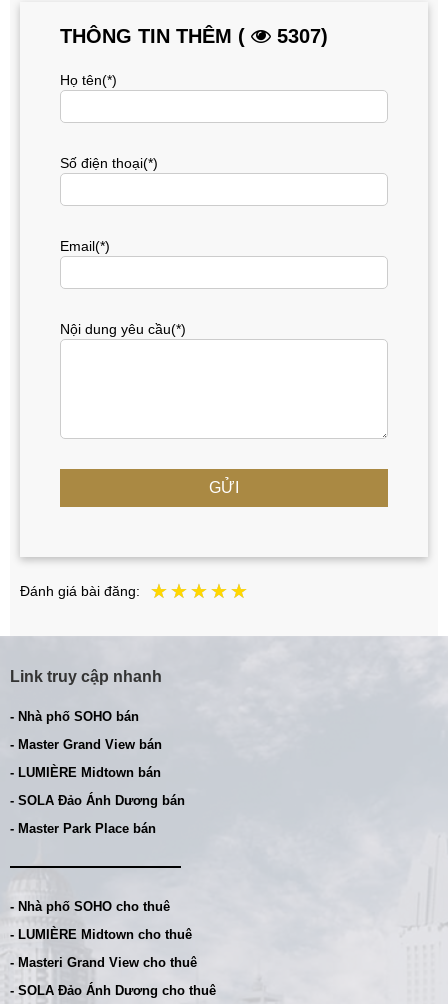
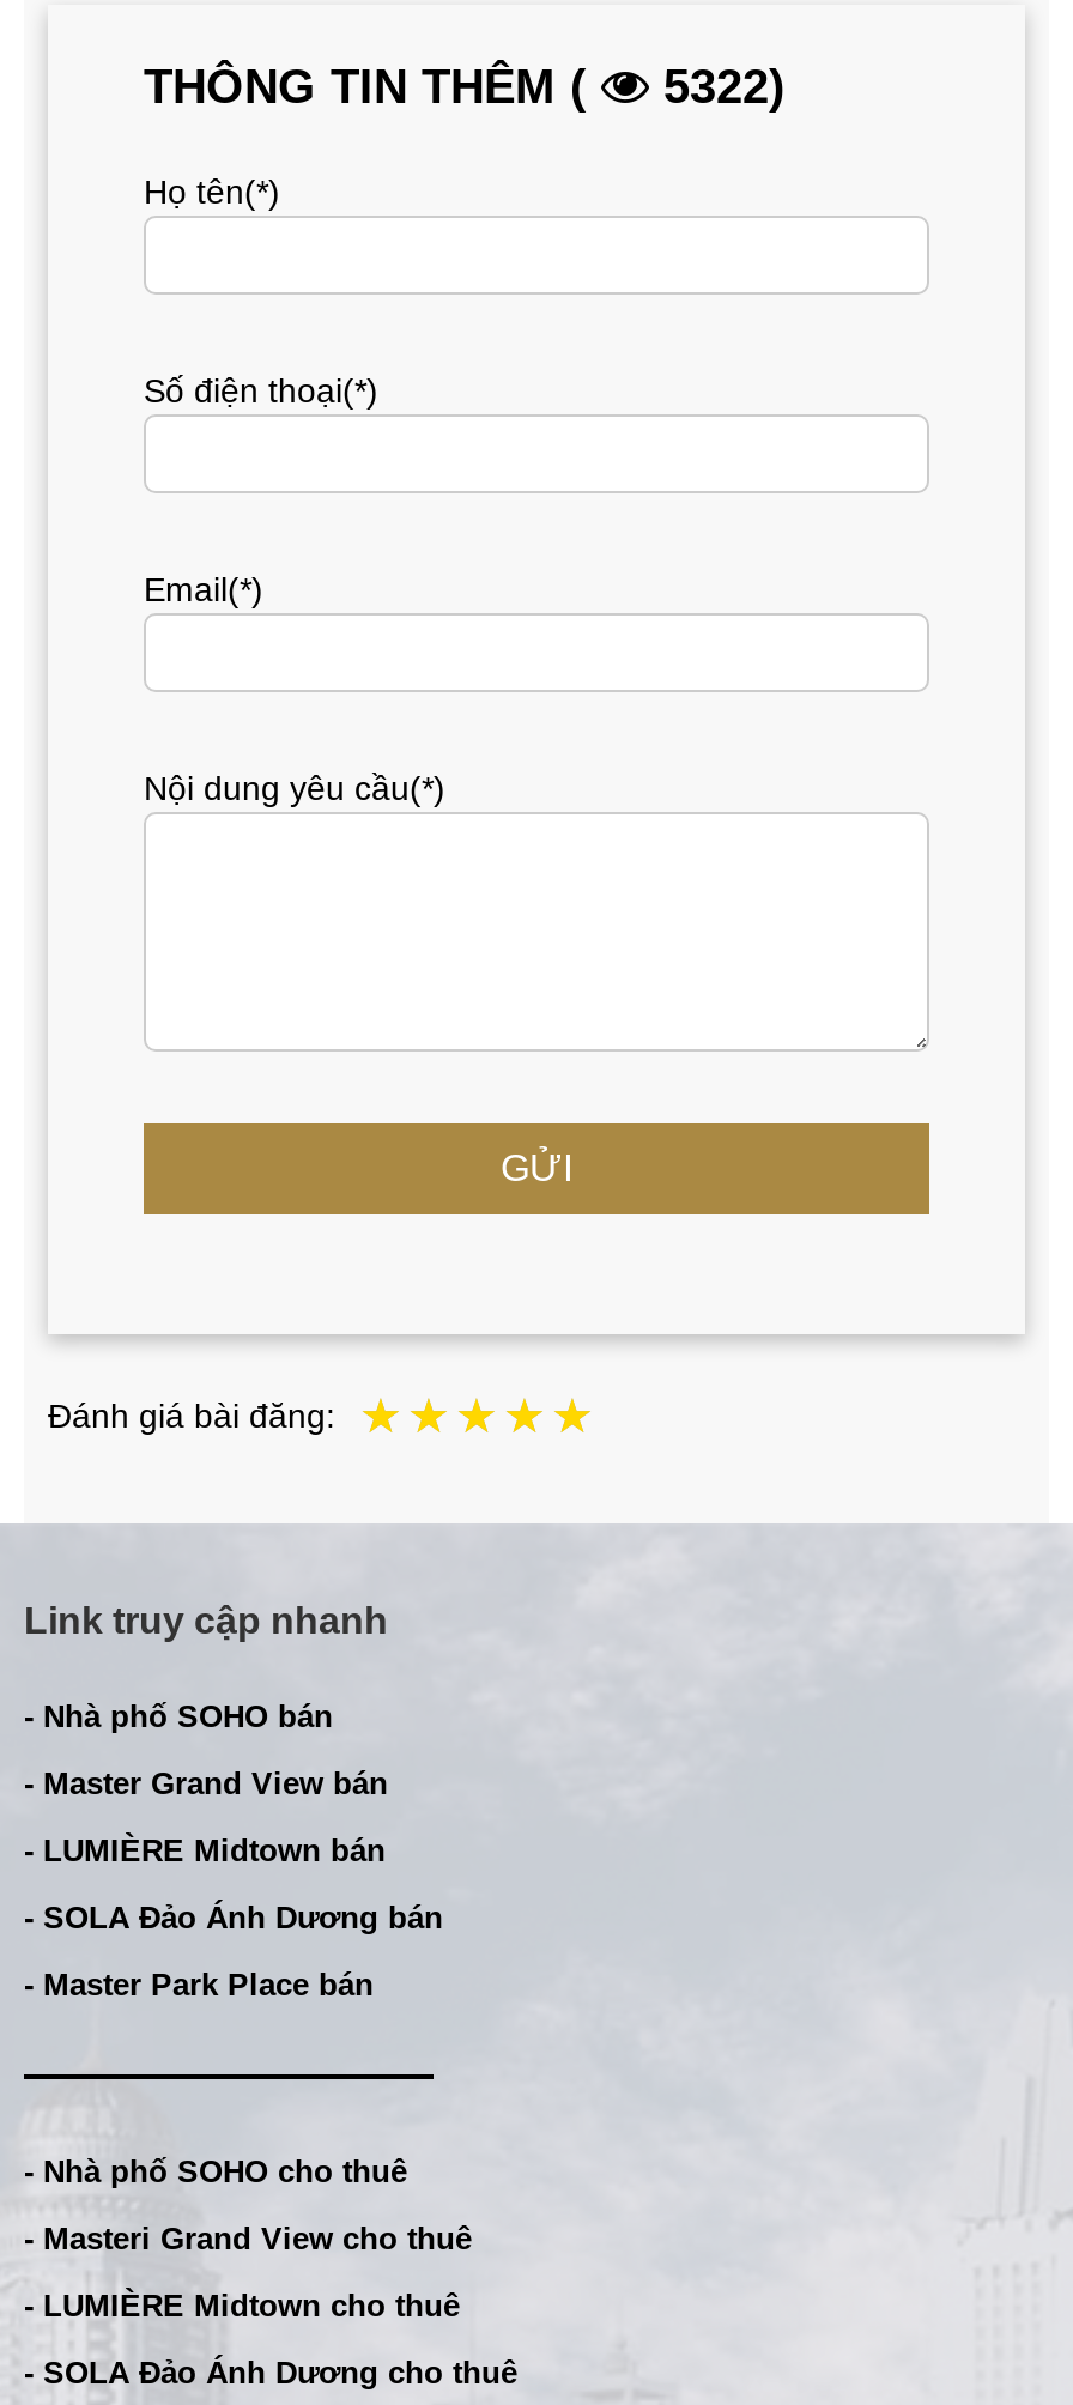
- THÔNG TIN THÊM ( 5307)
+ THÔNG TIN THÊM ( 5322)

moved down: - LUMIÈRE Midtown cho thuê

moved up: - Masteri Grand View cho thuê
